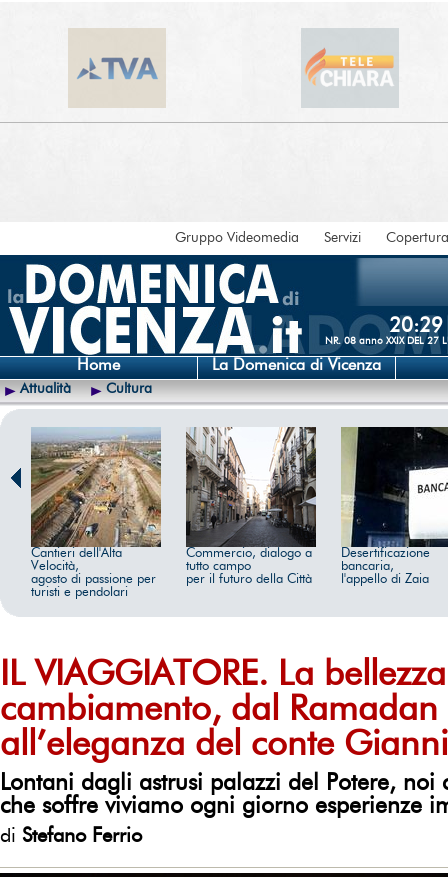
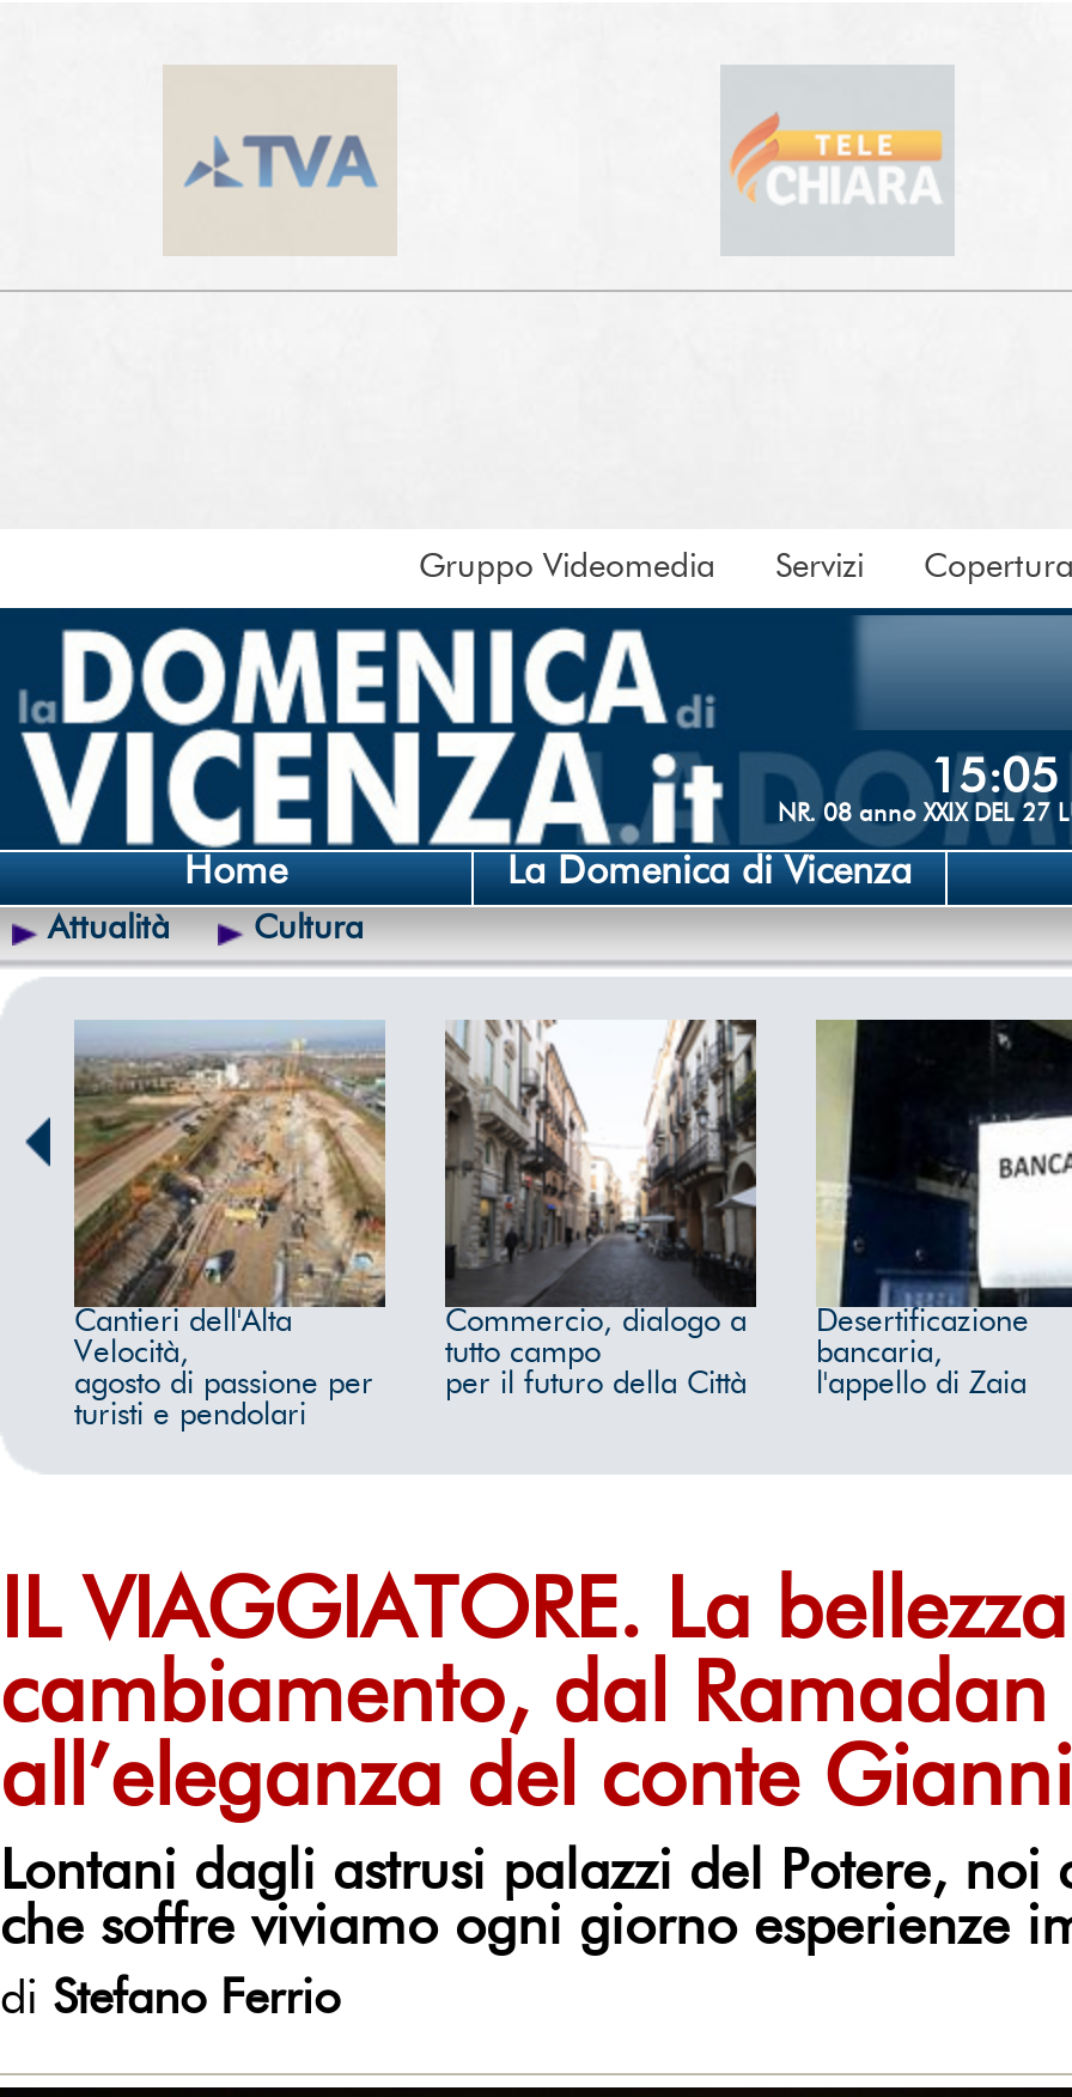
- 20:29
+ 15:05
